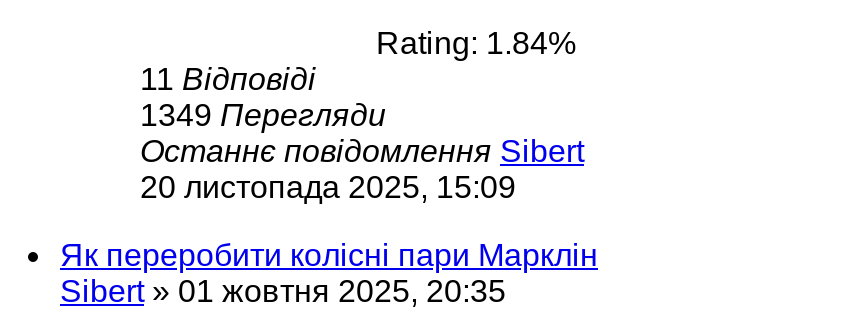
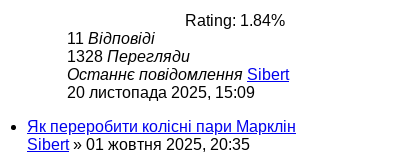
- 1349 Перегляди
+ 1328 Перегляди
